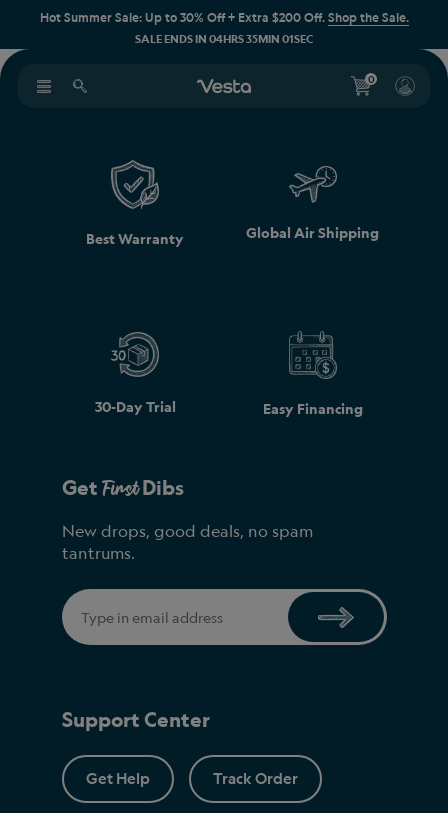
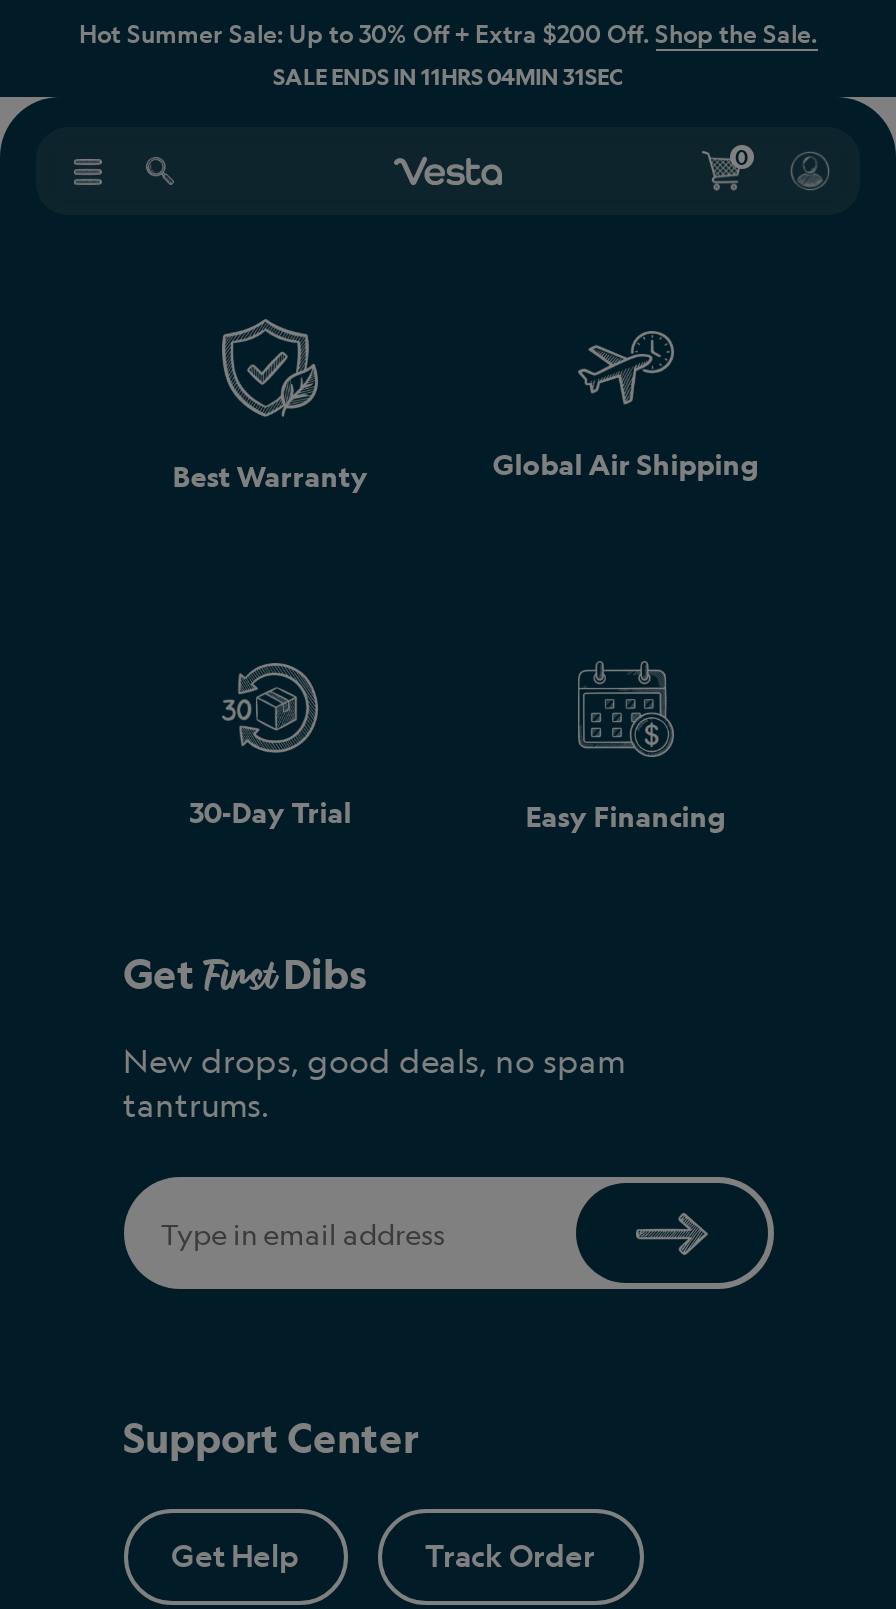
- SALE ENDS IN 04HRS 35MIN 01SEC
+ SALE ENDS IN 11HRS 04MIN 31SEC
